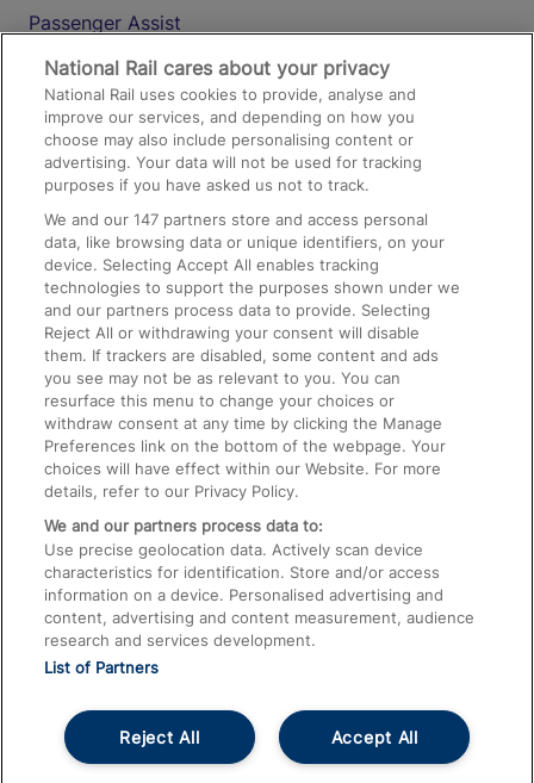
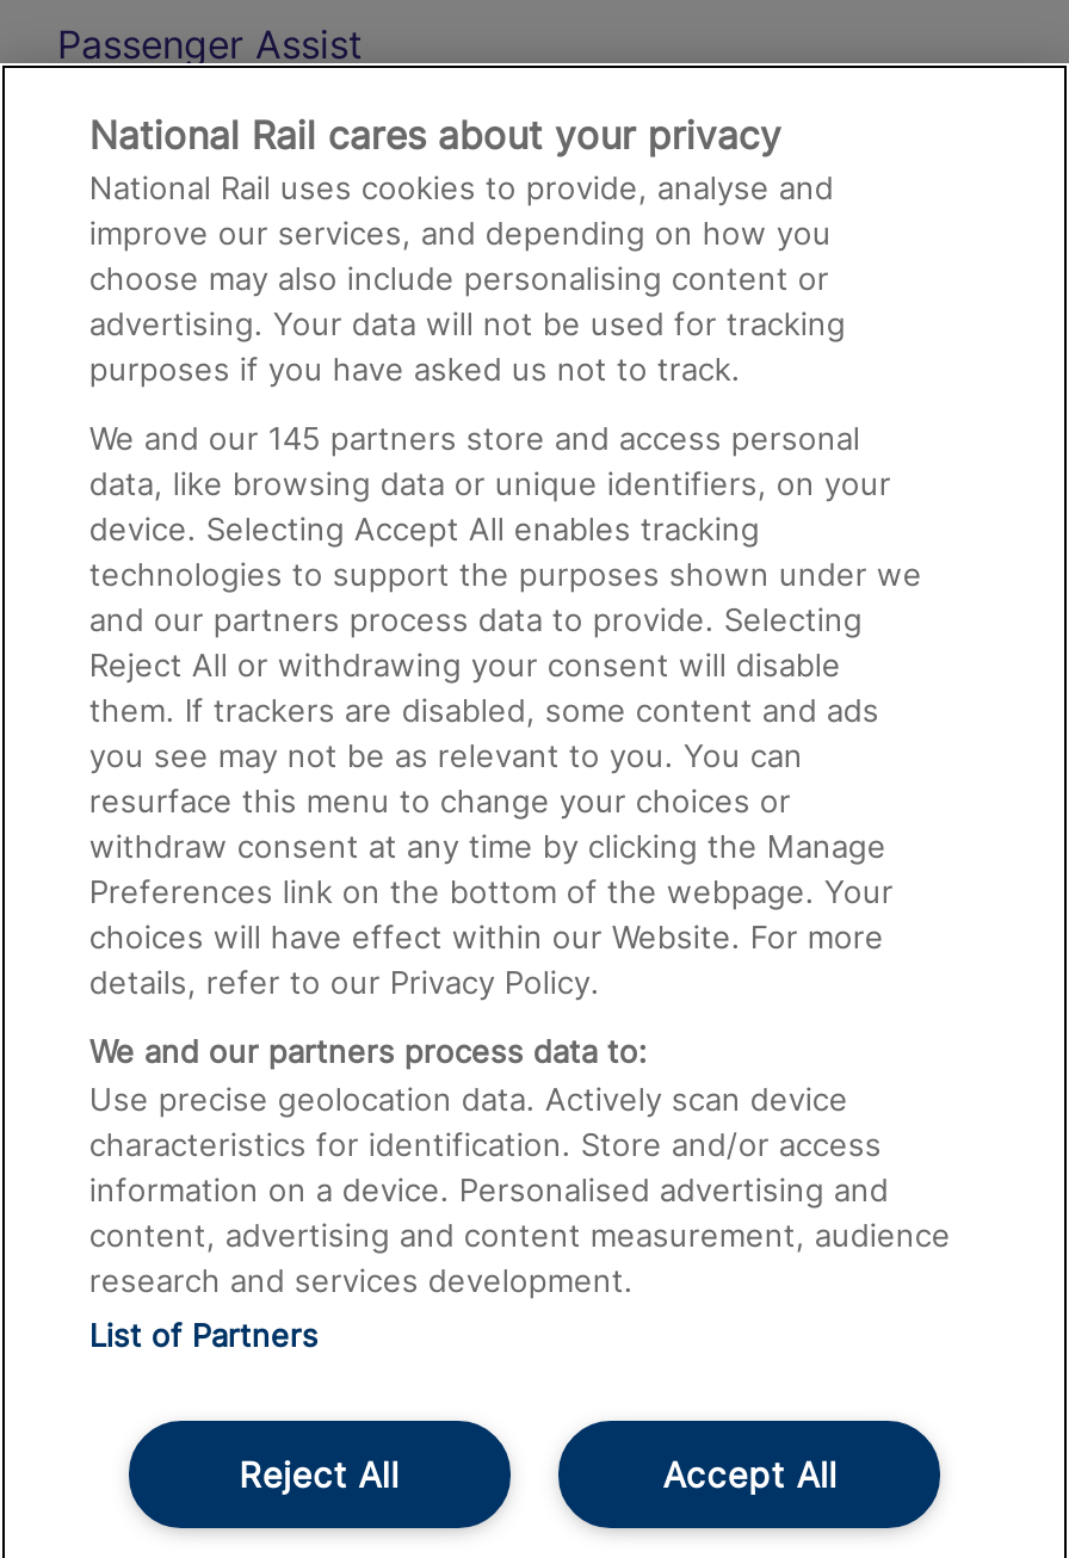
- We and our 147 partners store and access personal
+ We and our 145 partners store and access personal
